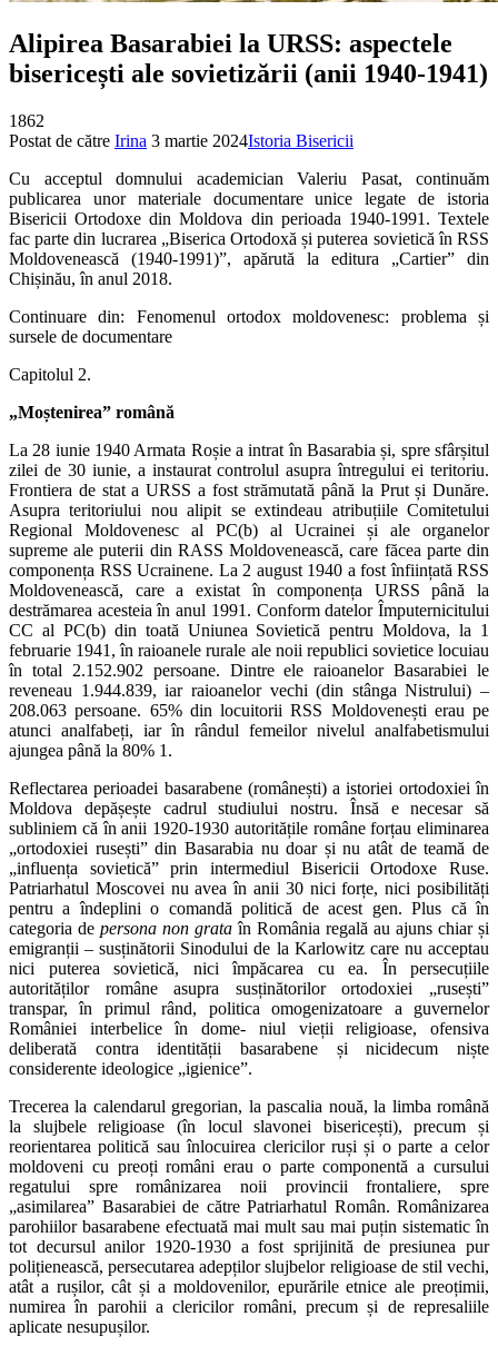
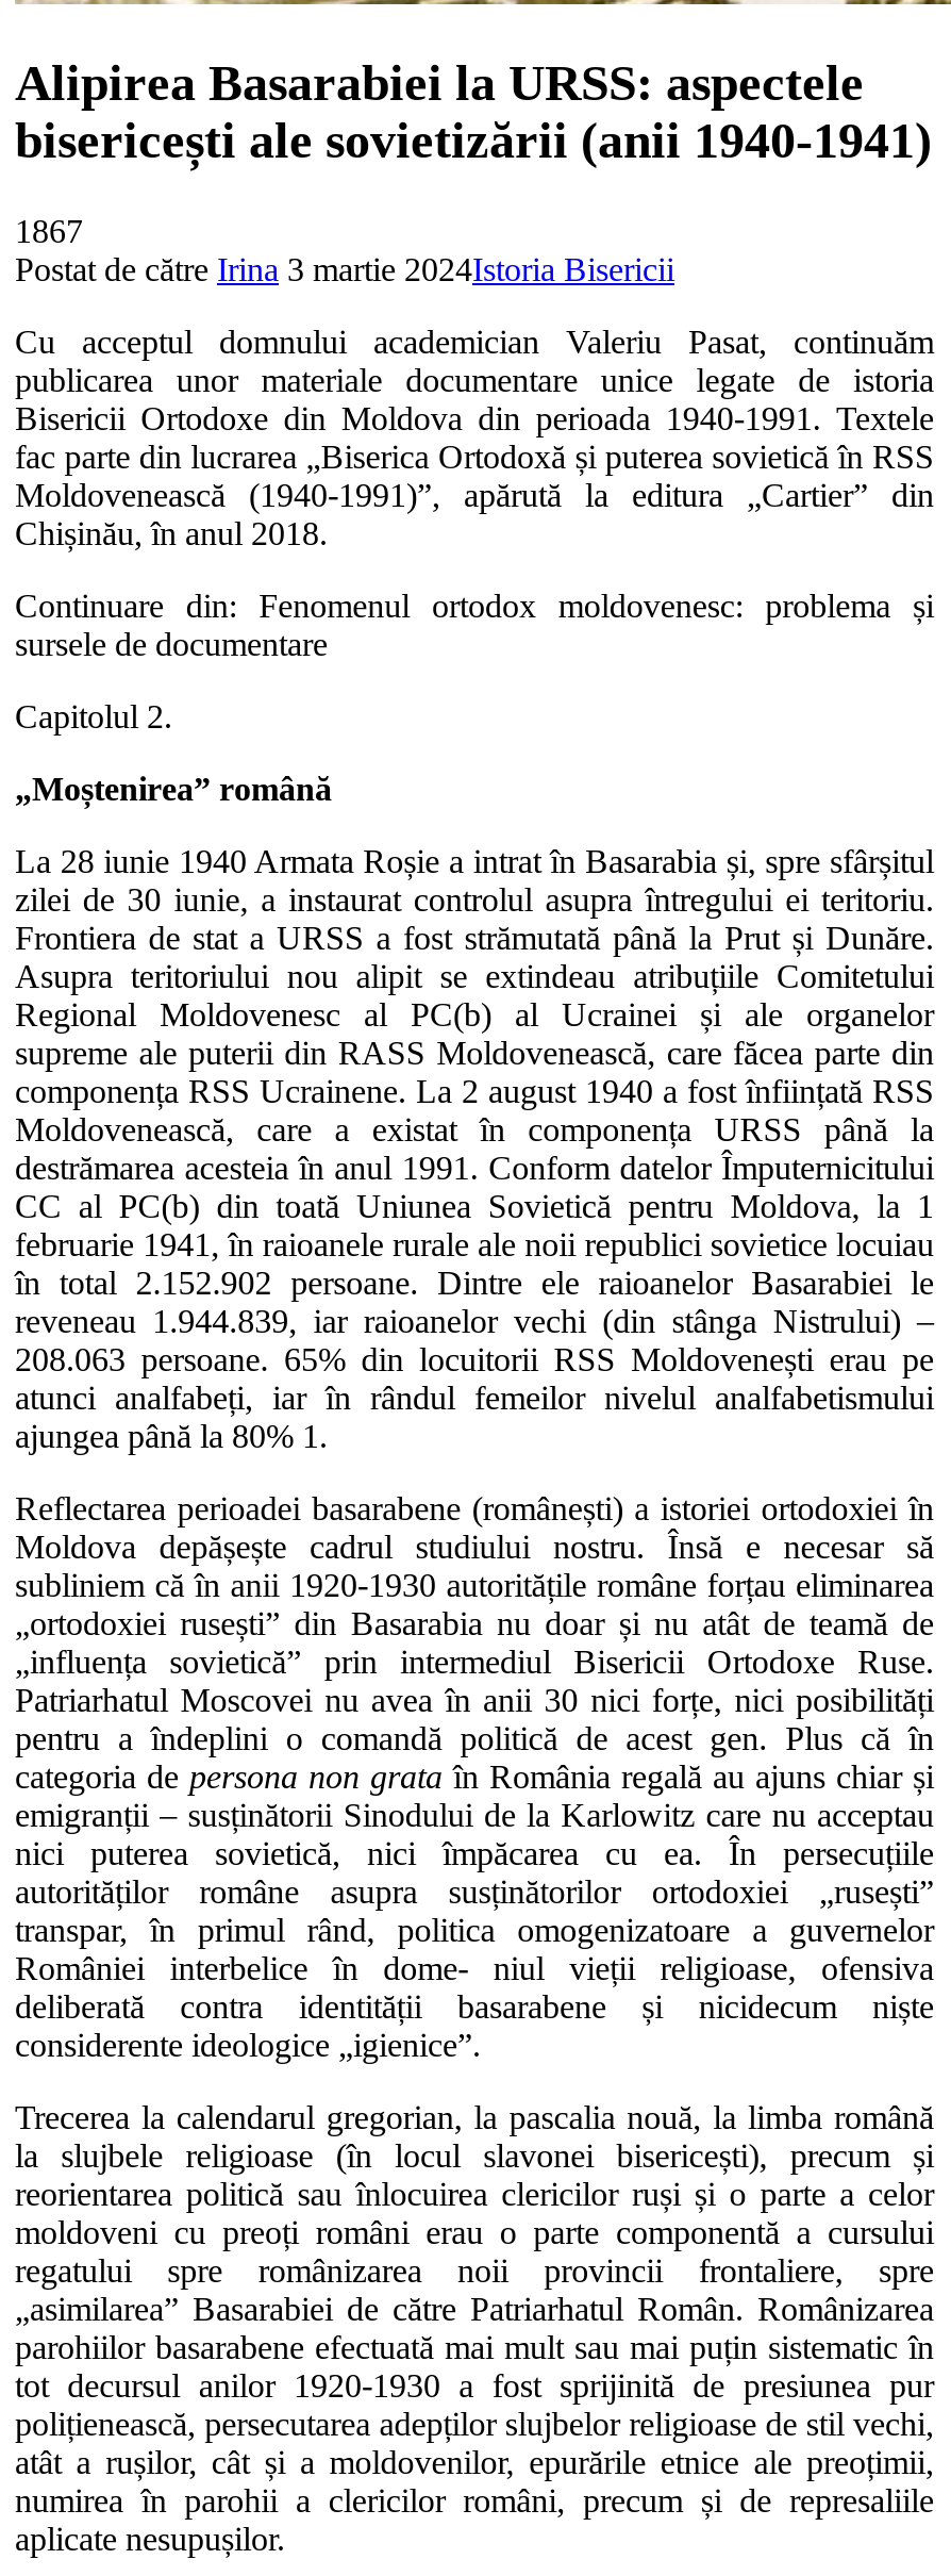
- 1862
+ 1867
